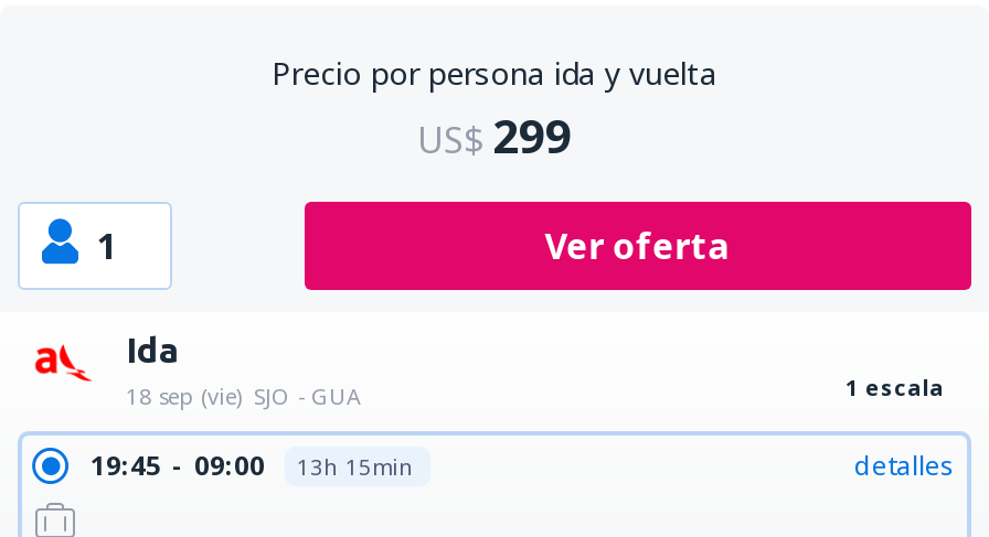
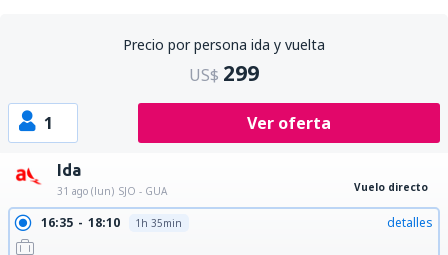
- 18 sep (vie) SJO - GUA
- 1 escala
+ 31 ago (lun) SJO - GUA
+ Vuelo directo

- 19:45
- 09:00
- 13h 15min
+ 16:35
+ 18:10
+ 1h 35min
